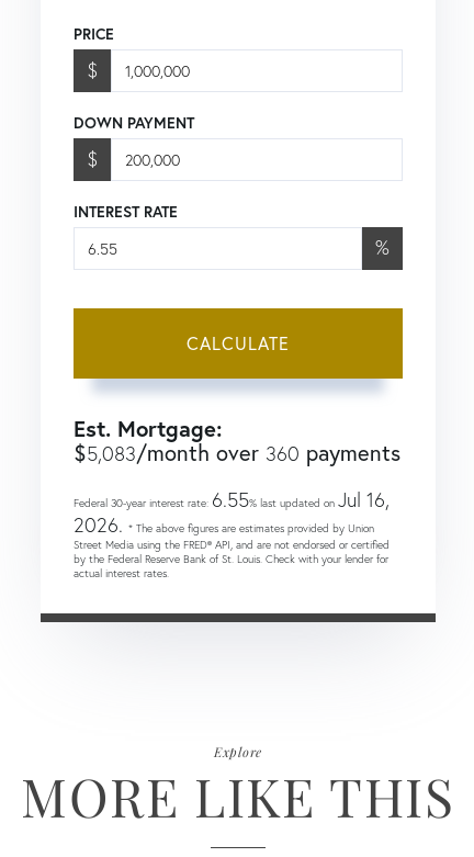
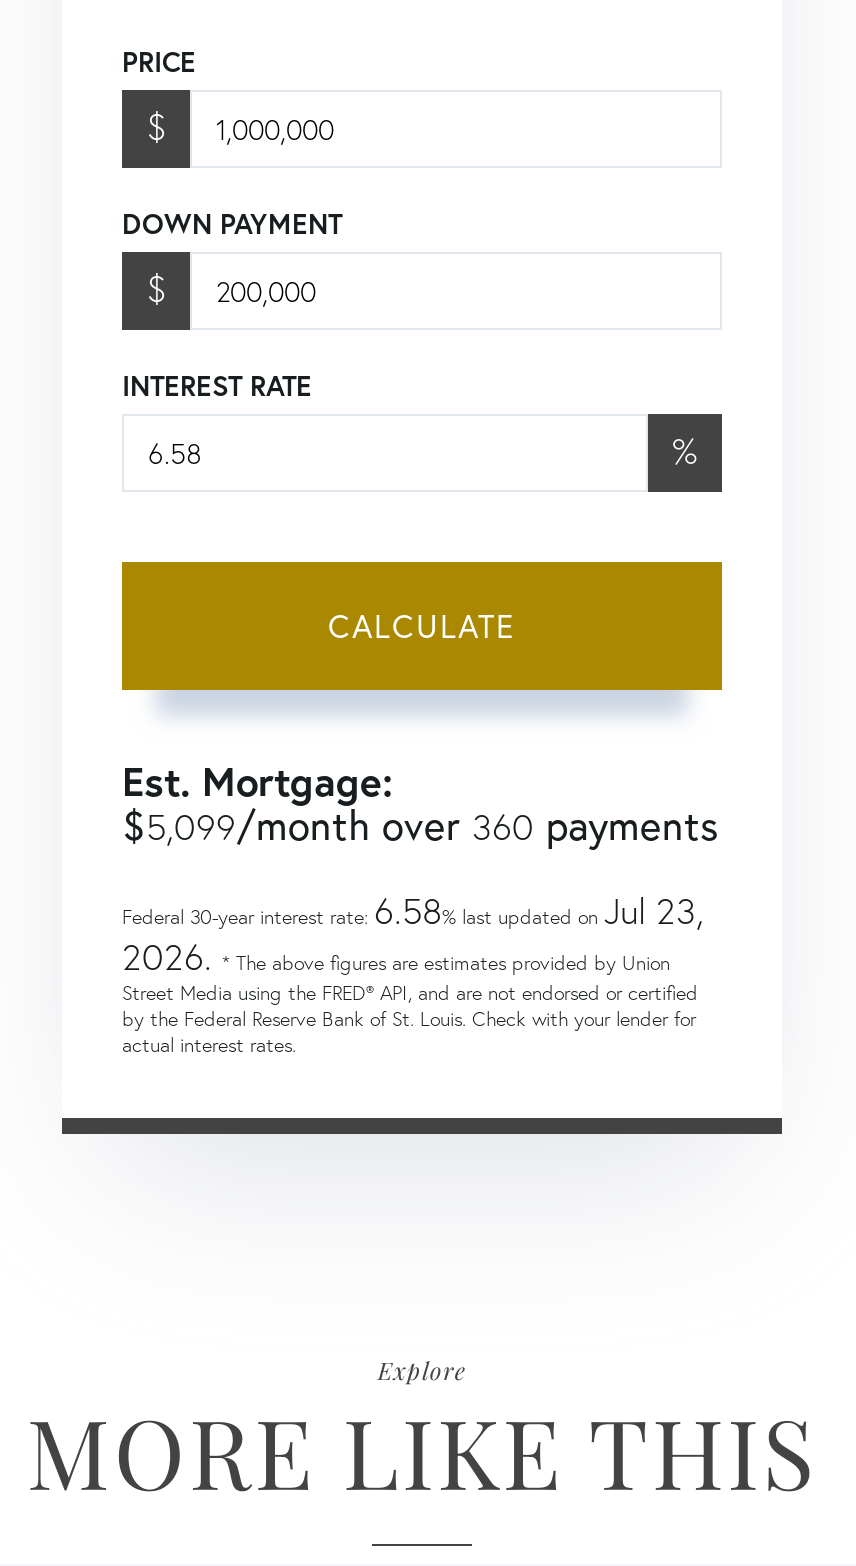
- $5,083/month over 360 payments
+ $5,099/month over 360 payments

- Federal 30-year interest rate: 6.55% last updated on Jul 16,
+ Federal 30-year interest rate: 6.58% last updated on Jul 23,
